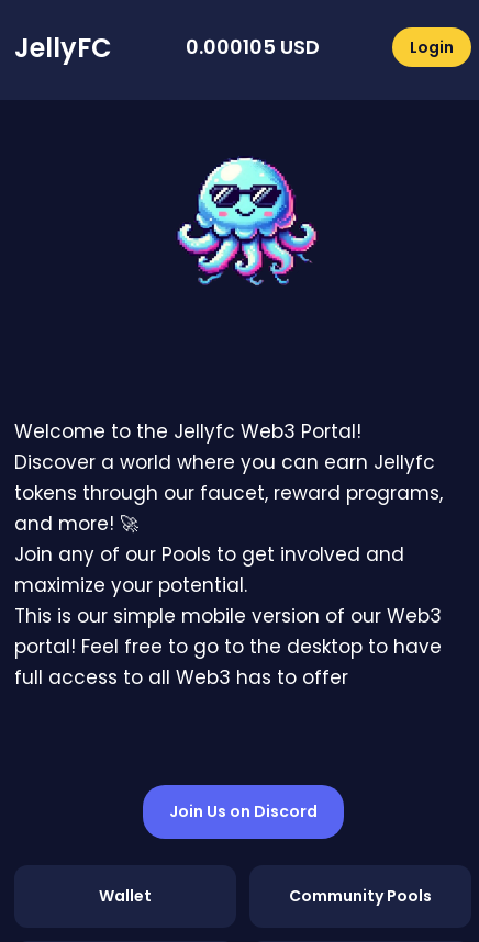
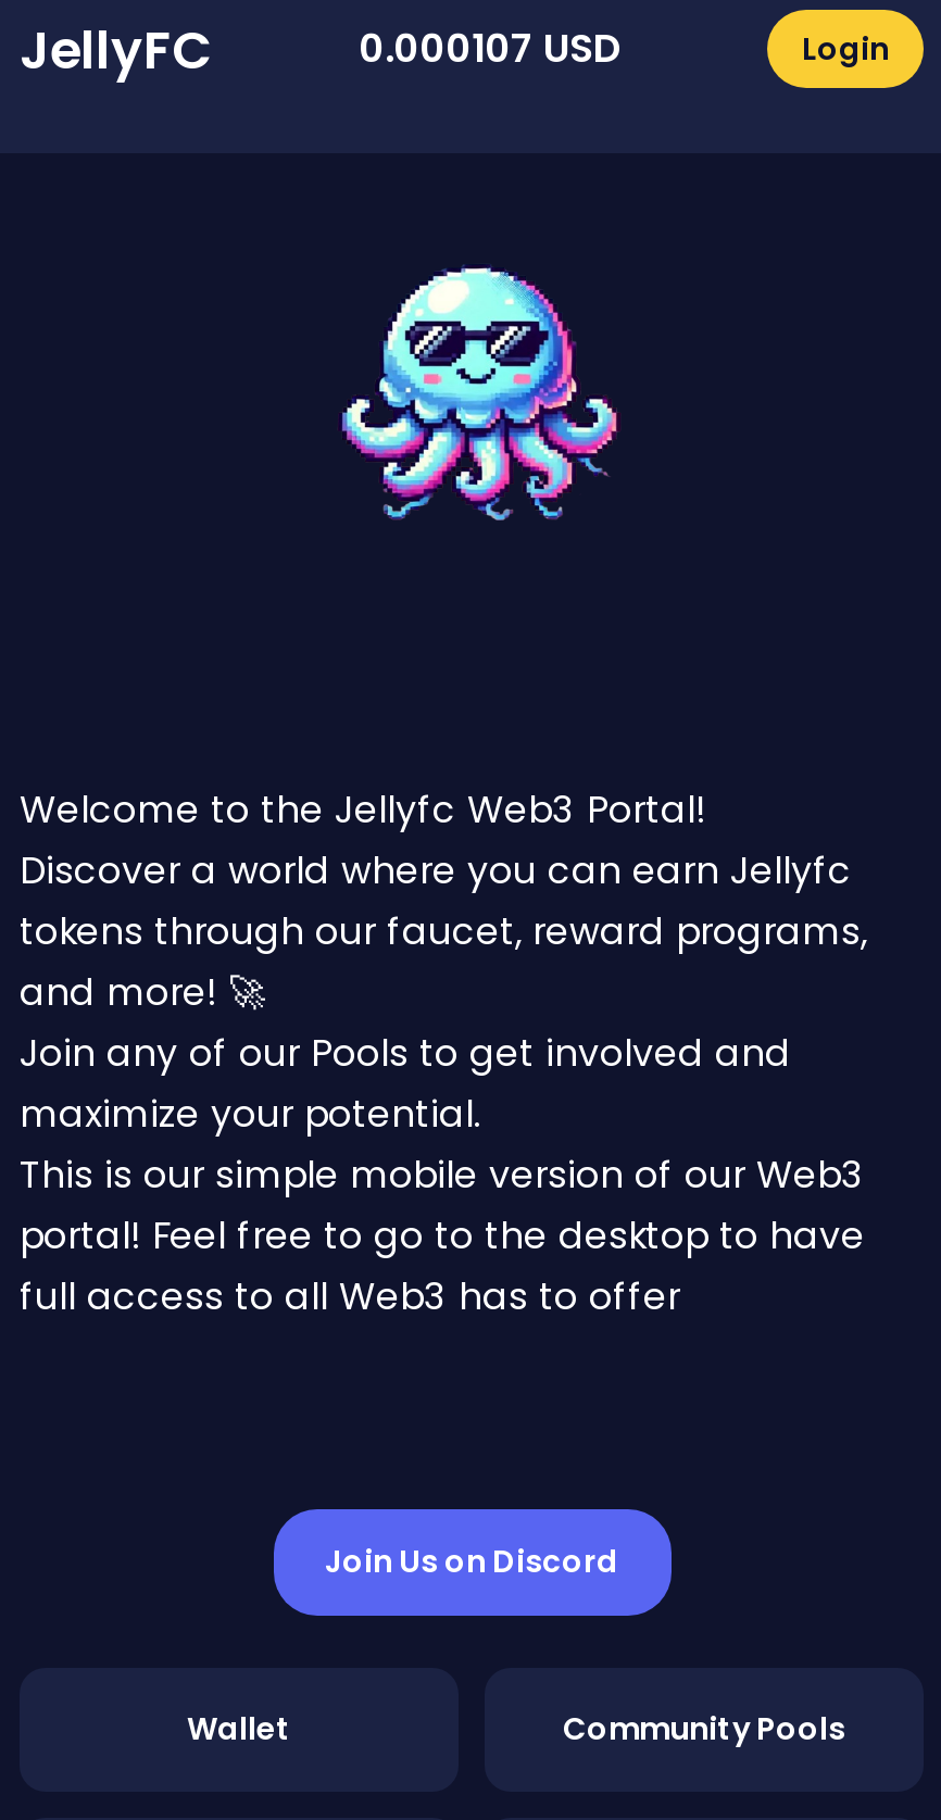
- 0.000105 USD
+ 0.000107 USD
